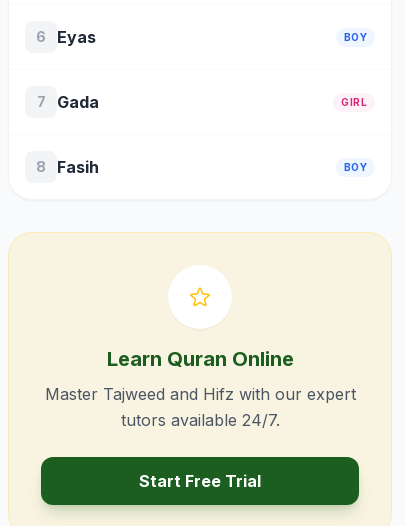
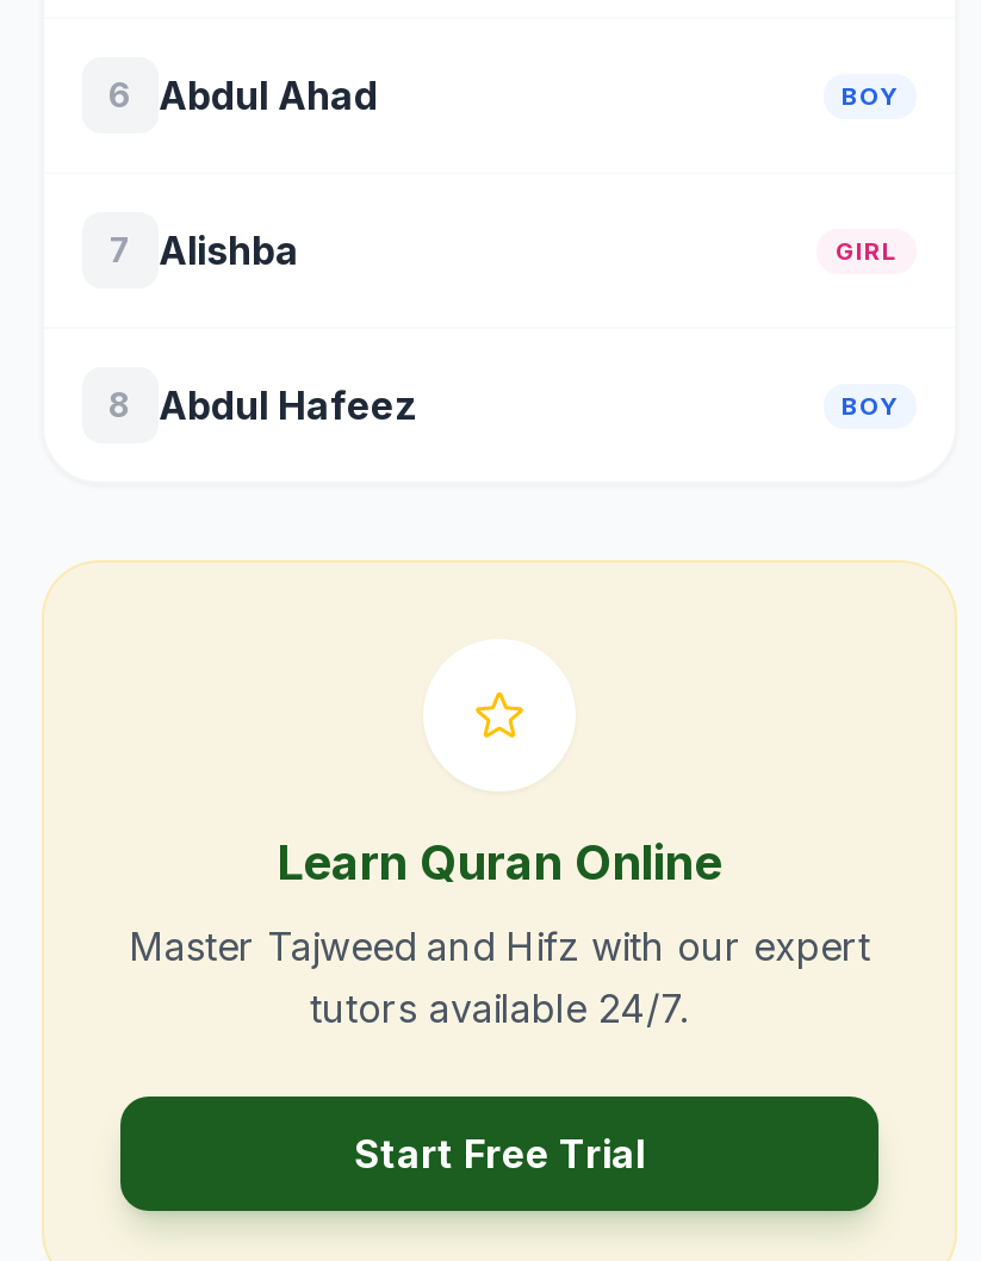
- Eyas
+ Abdul Ahad

- Gada
+ Alishba

- Fasih
+ Abdul Hafeez
